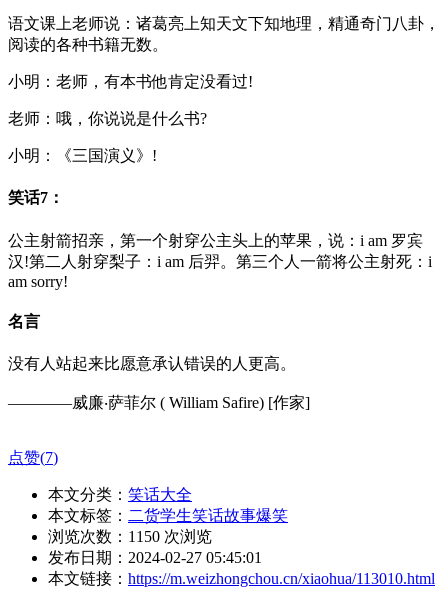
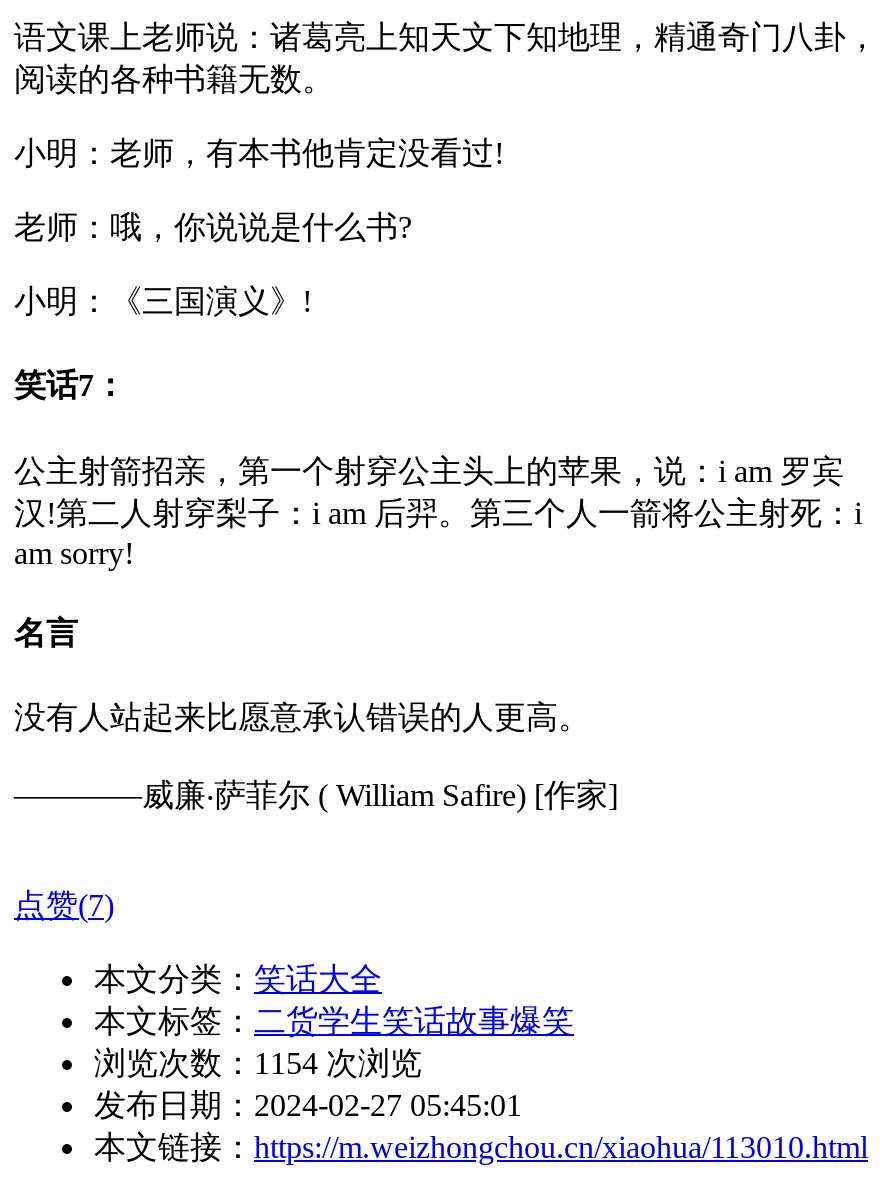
- 浏览次数：1150次浏览
+ 浏览次数：1154次浏览
